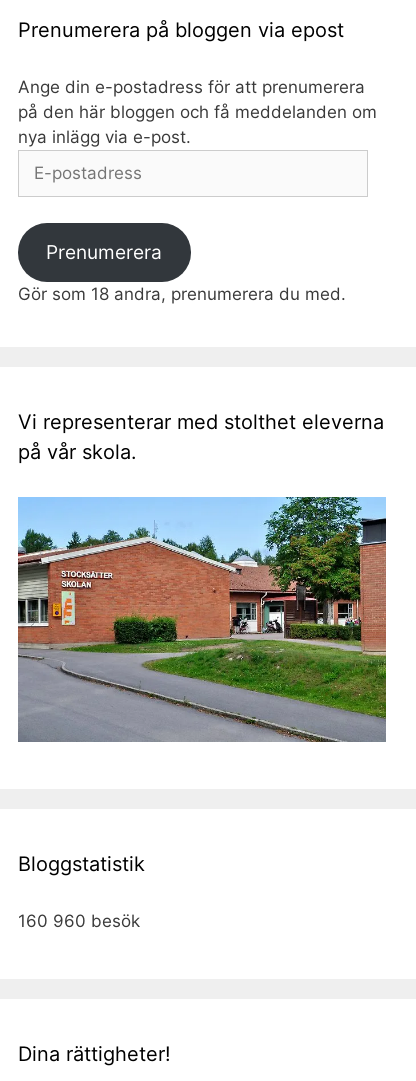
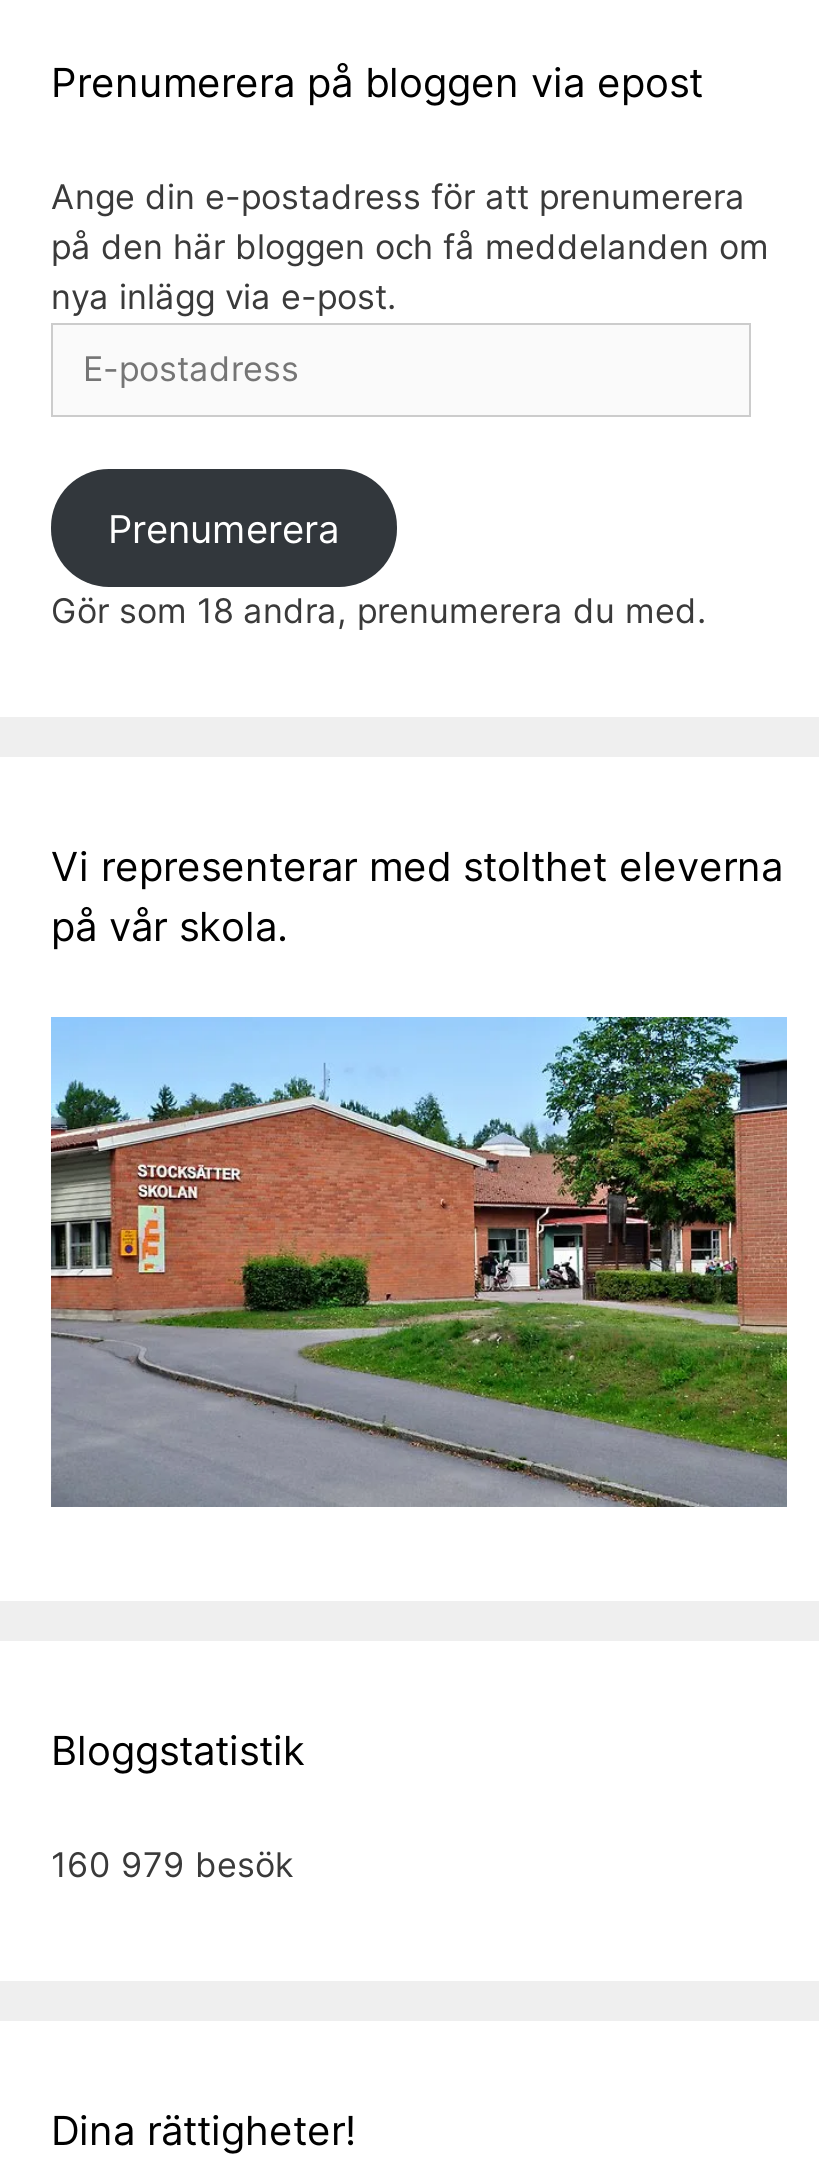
- 160 960 besök
+ 160 979 besök
